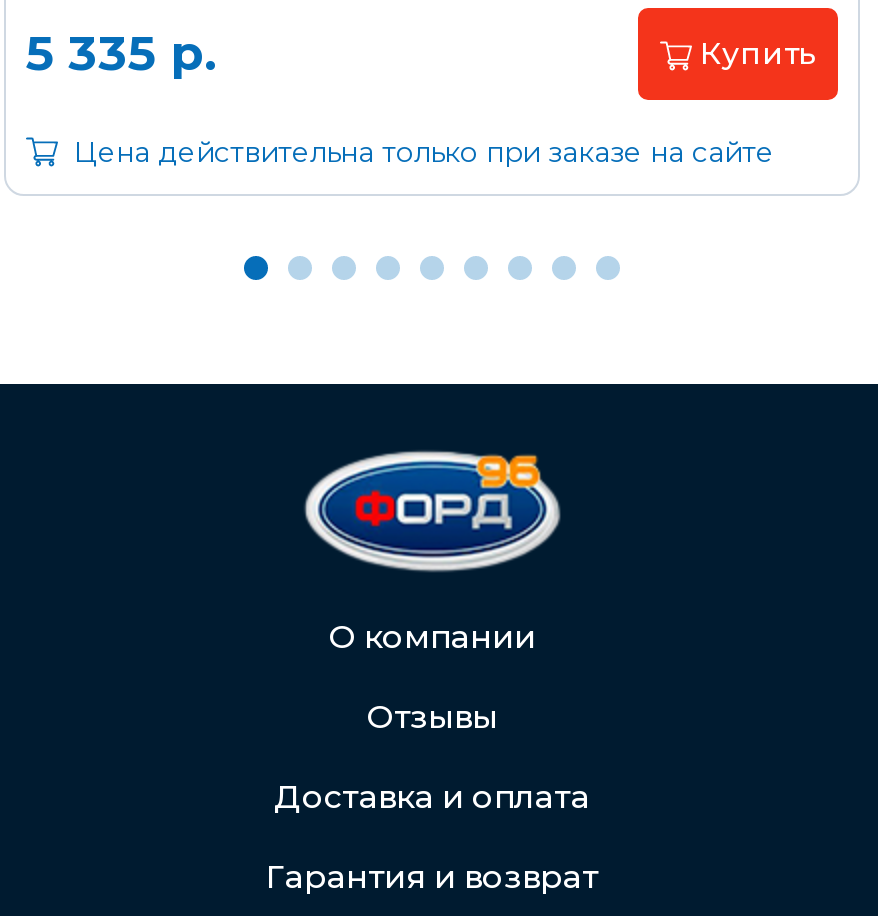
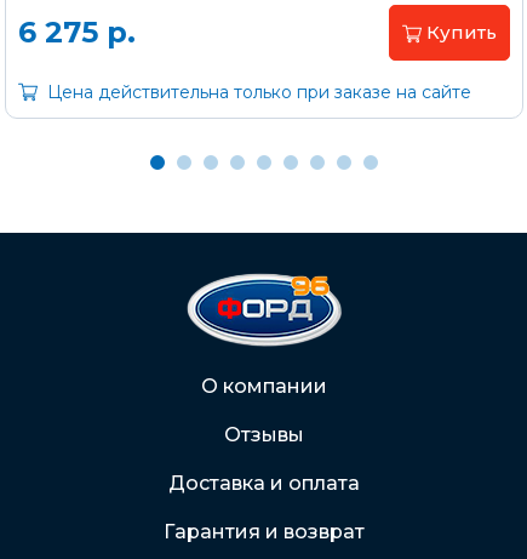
- 5 335 р.
+ 6 275 р.
